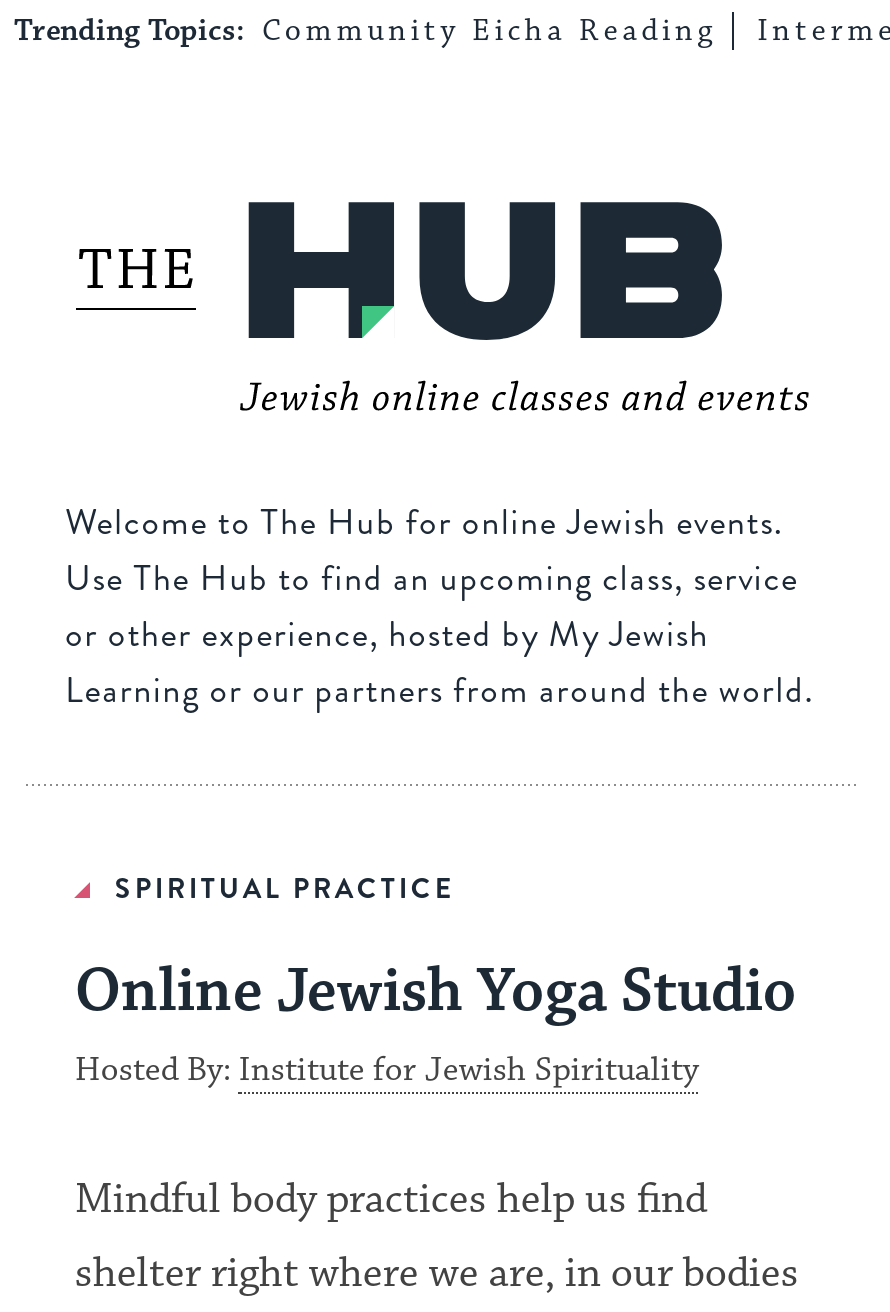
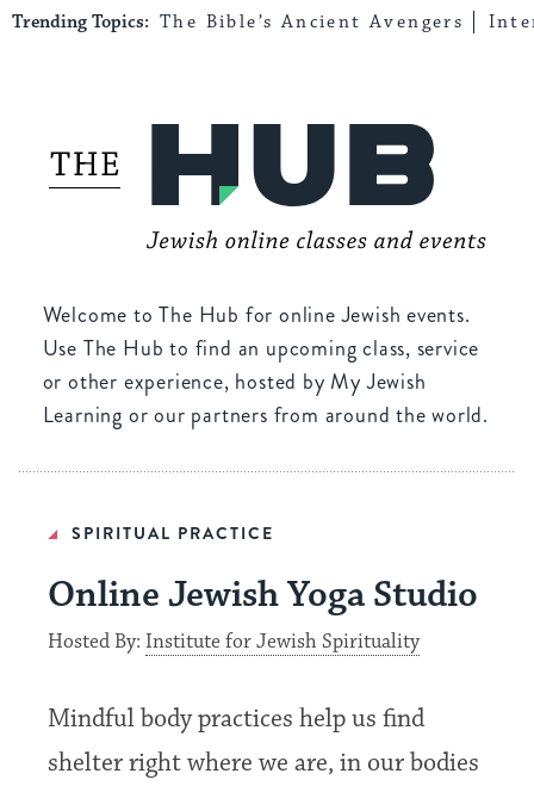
- Trending Topics: Community Eicha Reading
+ Trending Topics: The Bible’s Ancient Avengers
